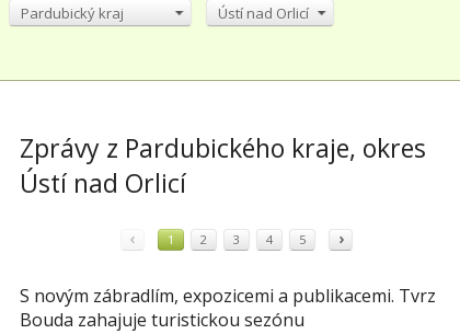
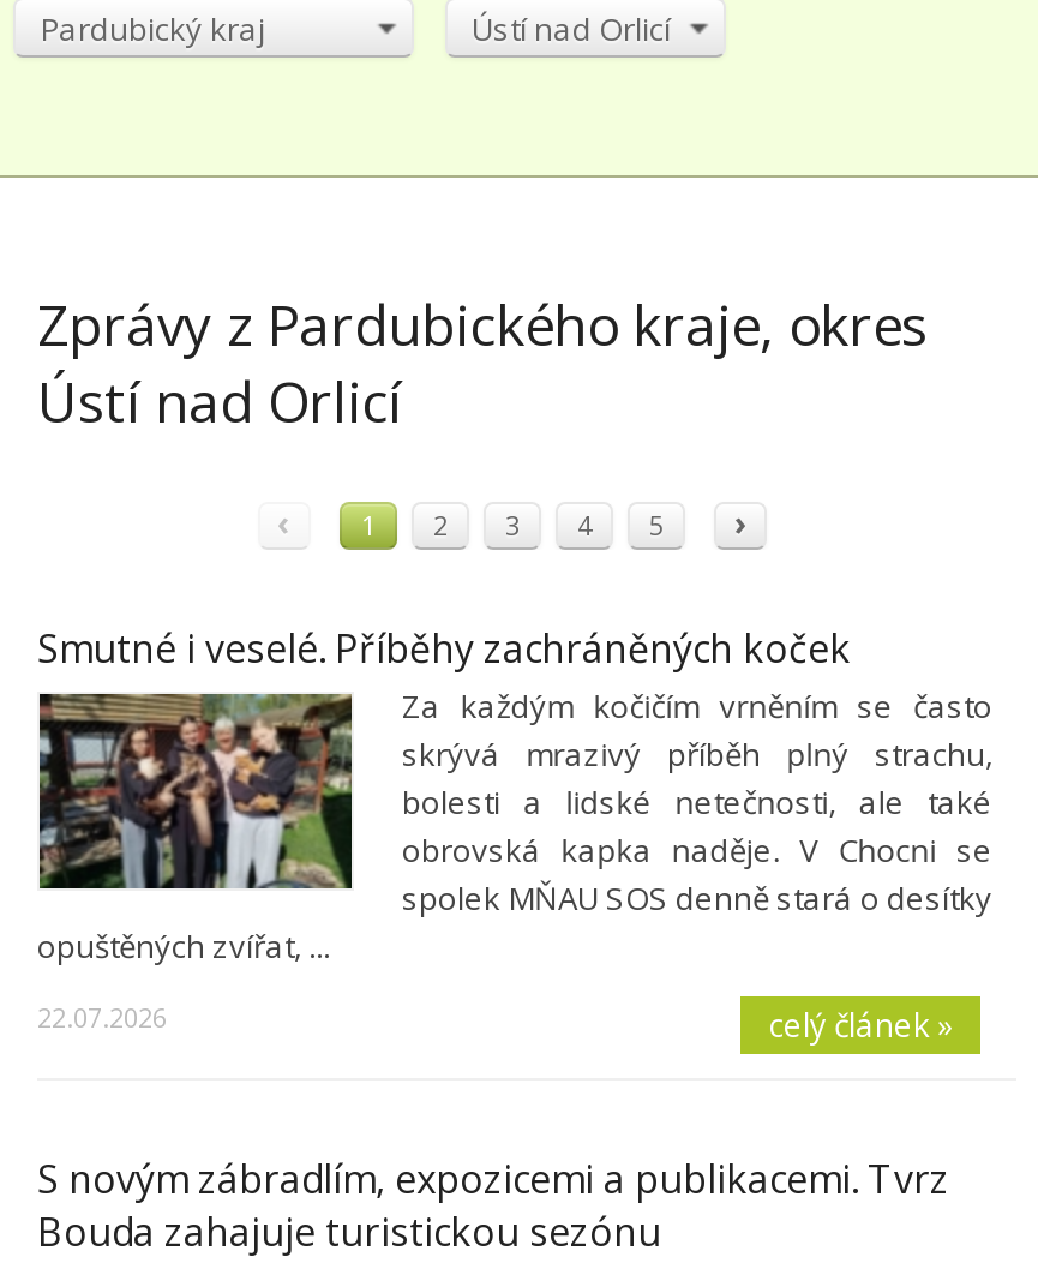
+ [image]
+ Smutné i veselé. Příběhy zachráněných koček
+ Za každým kočičím vrněním se často
+ skrývá mrazivý příběh plný strachu,
+ bolesti a lidské netečnosti, ale také
+ obrovská kapka naděje. V Chocni se
+ spolek MŇAU SOS denně stará o desítky
+ opuštěných zvířat, ...
+ 22.07.2026
+ celý článek »
